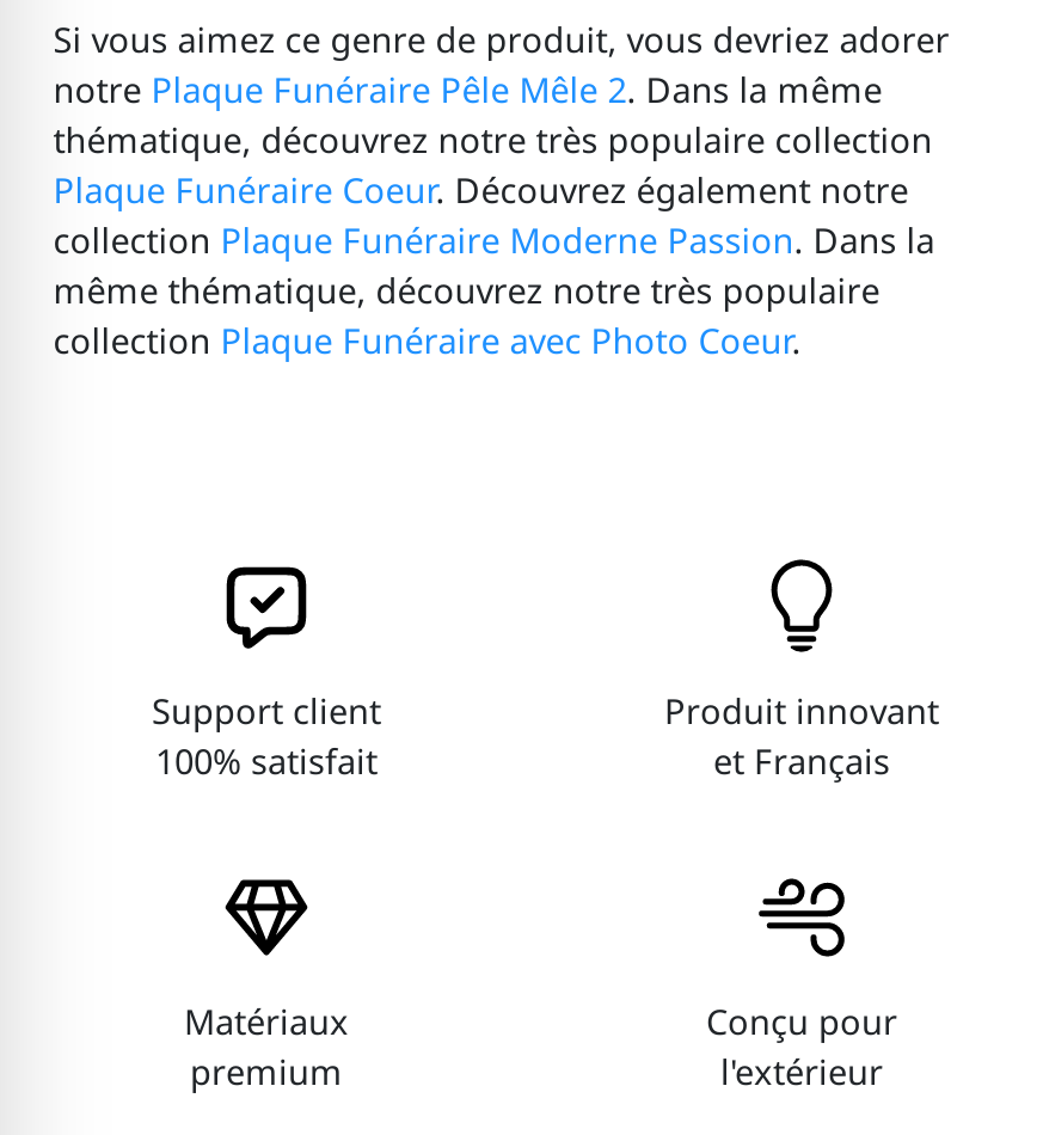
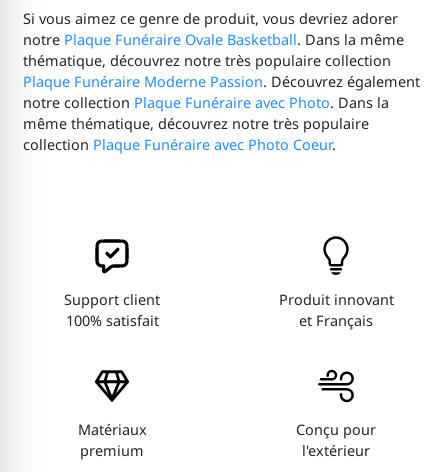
- notre Plaque Funéraire Pêle Mêle 2. Dans la même
+ notre Plaque Funéraire Ovale Basketball. Dans la même

- Plaque Funéraire Coeur. Découvrez également notre
- collection Plaque Funéraire Moderne Passion. Dans la
+ Plaque Funéraire Moderne Passion. Découvrez également
+ notre collection Plaque Funéraire avec Photo. Dans la
